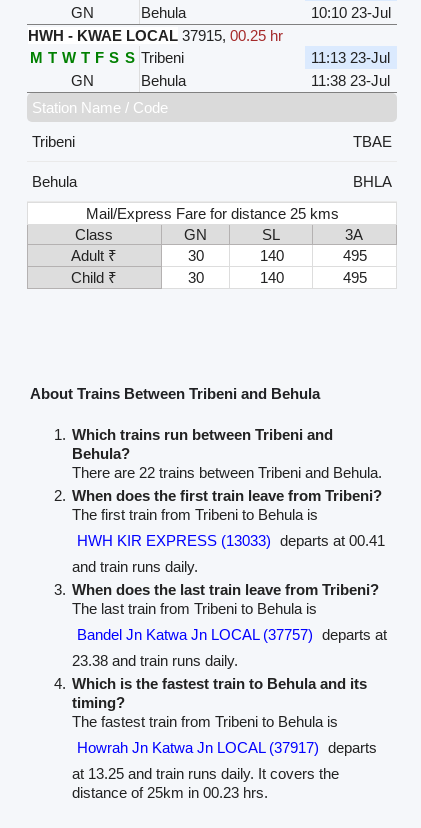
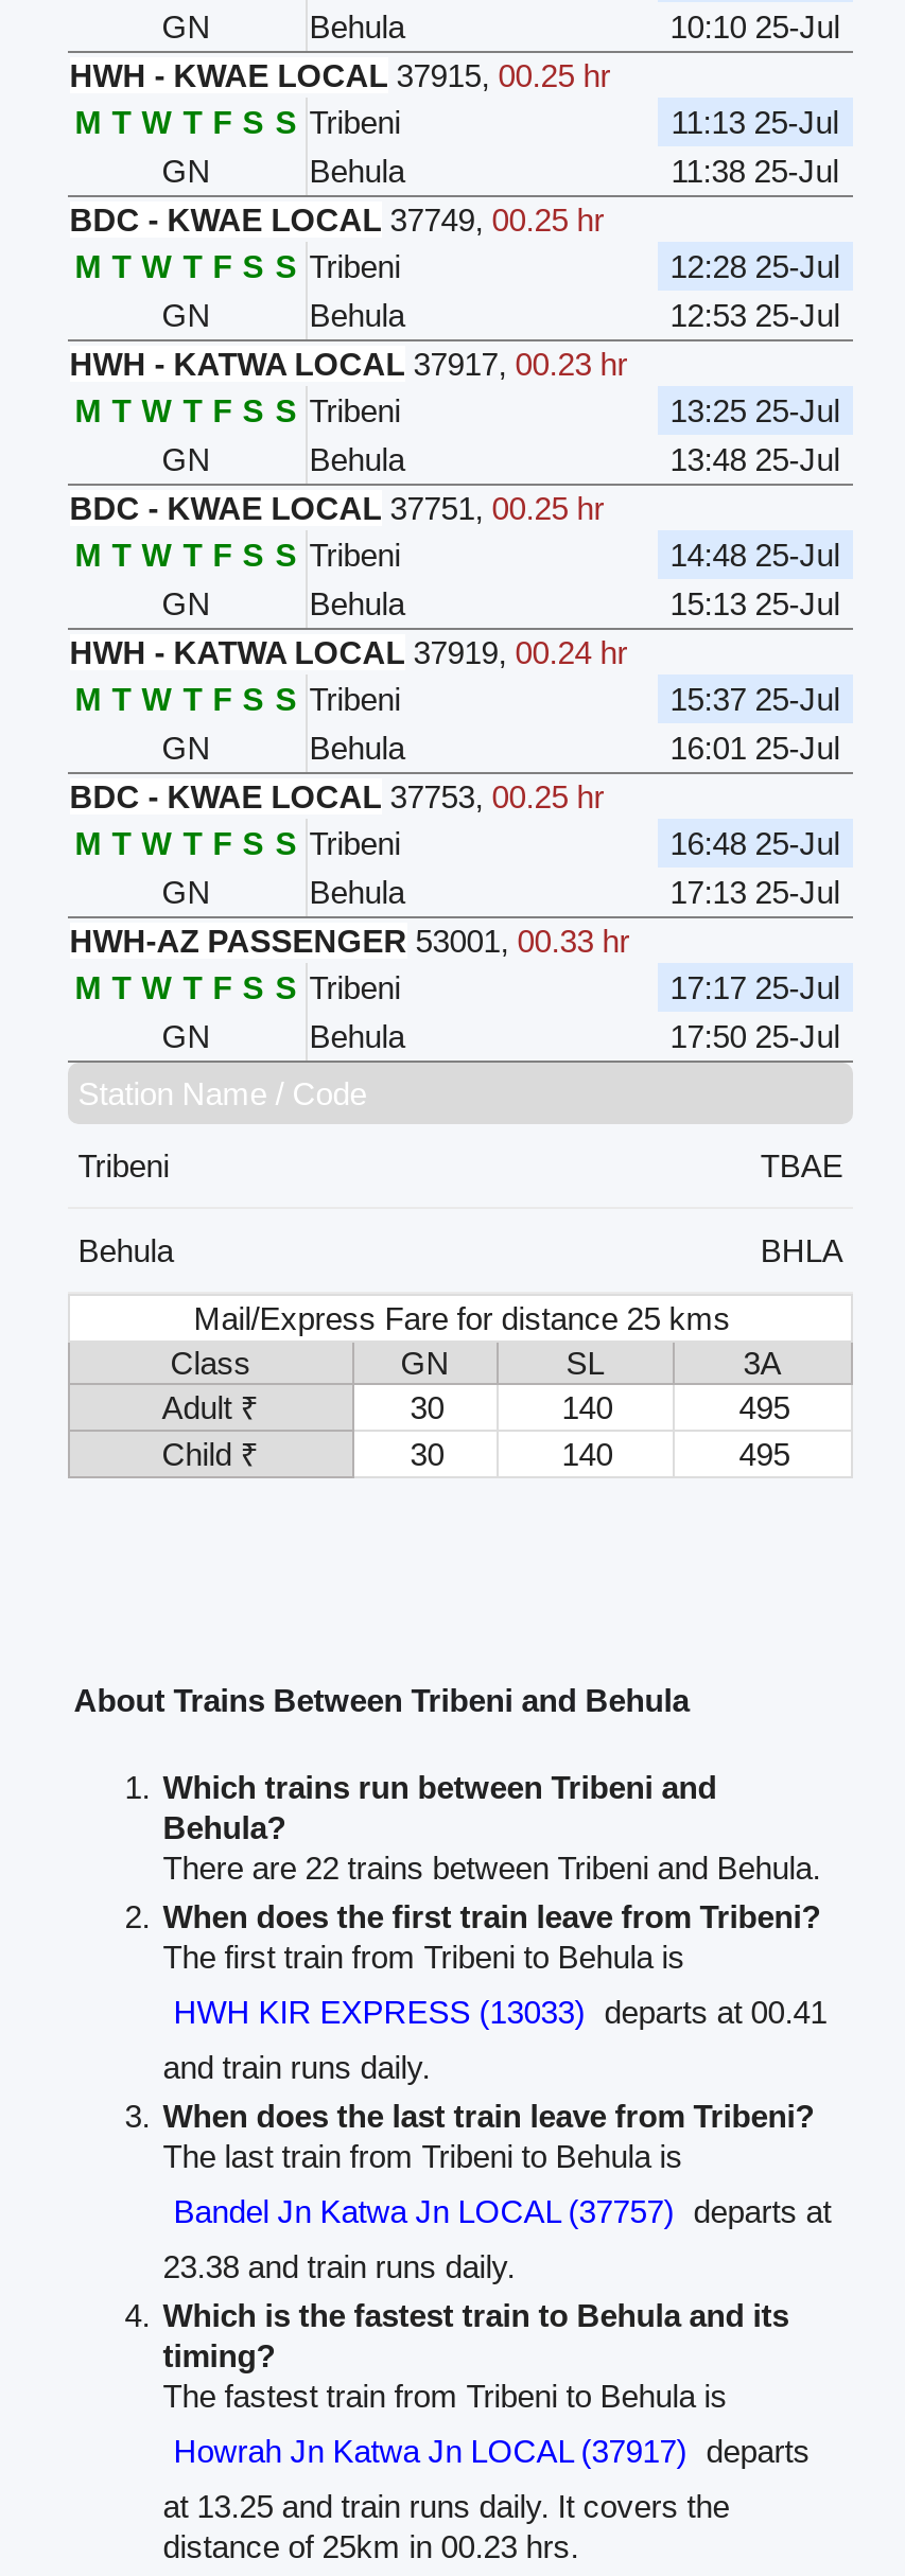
- 10:10 23-Jul
+ 10:10 25-Jul

- 11:13 23-Jul
+ 11:13 25-Jul

- 11:38 23-Jul
+ 11:38 25-Jul
+ BDC - KWAE LOCAL 37749, 00.25 hr
+ M T W T F S S Tribeni
+ 12:28 25-Jul
+ GN
+ Behula
+ 12:53 25-Jul
+ HWH - KATWA LOCAL 37917, 00.23 hr
+ M T W T F S S Tribeni
+ 13:25 25-Jul
+ GN
+ Behula
+ 13:48 25-Jul
+ BDC - KWAE LOCAL 37751, 00.25 hr
+ M T W T F S S Tribeni
+ 14:48 25-Jul
+ GN
+ Behula
+ 15:13 25-Jul
+ HWH - KATWA LOCAL 37919, 00.24 hr
+ M T W T F S S Tribeni
+ 15:37 25-Jul
+ GN
+ Behula
+ 16:01 25-Jul
+ BDC - KWAE LOCAL 37753, 00.25 hr
+ M T W T F S S Tribeni
+ 16:48 25-Jul
+ GN
+ Behula
+ 17:13 25-Jul
+ HWH-AZ PASSENGER 53001, 00.33 hr
+ M T W T F S S Tribeni
+ 17:17 25-Jul
+ GN
+ Behula
+ 17:50 25-Jul
